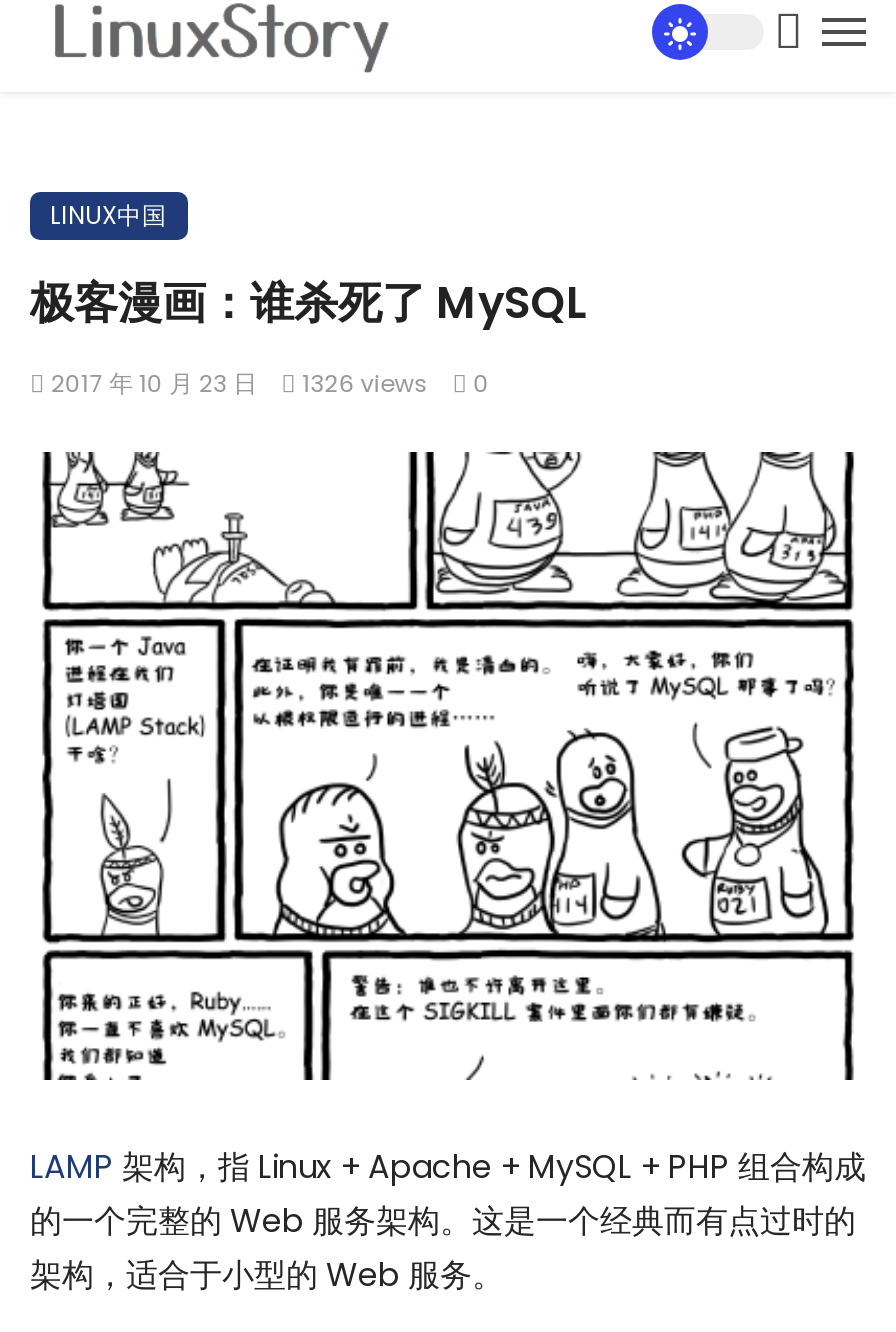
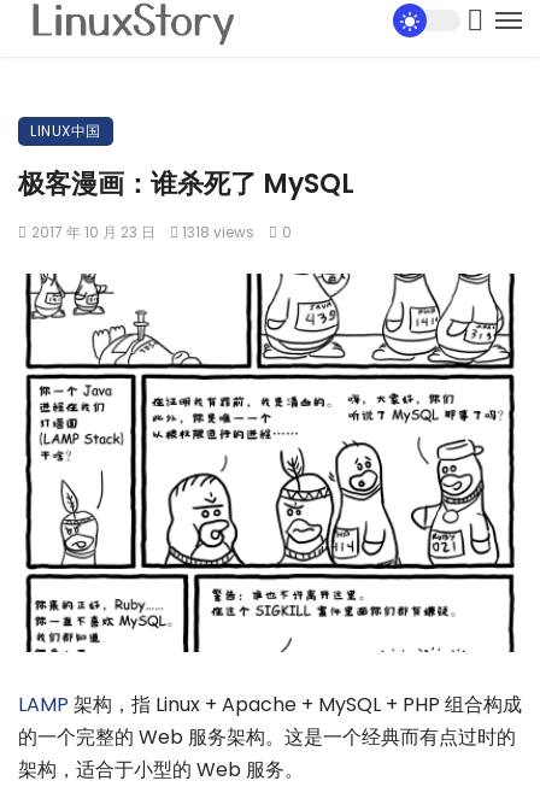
- 2017 年 10 月 23 日 1326 views 0
+ 2017 年 10 月 23 日 1318 views 0
